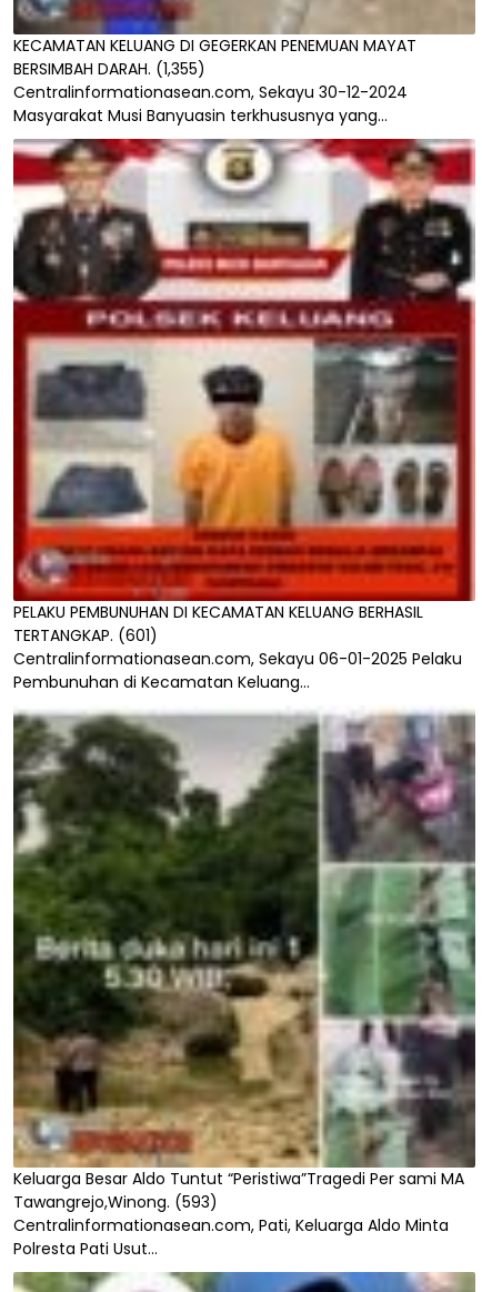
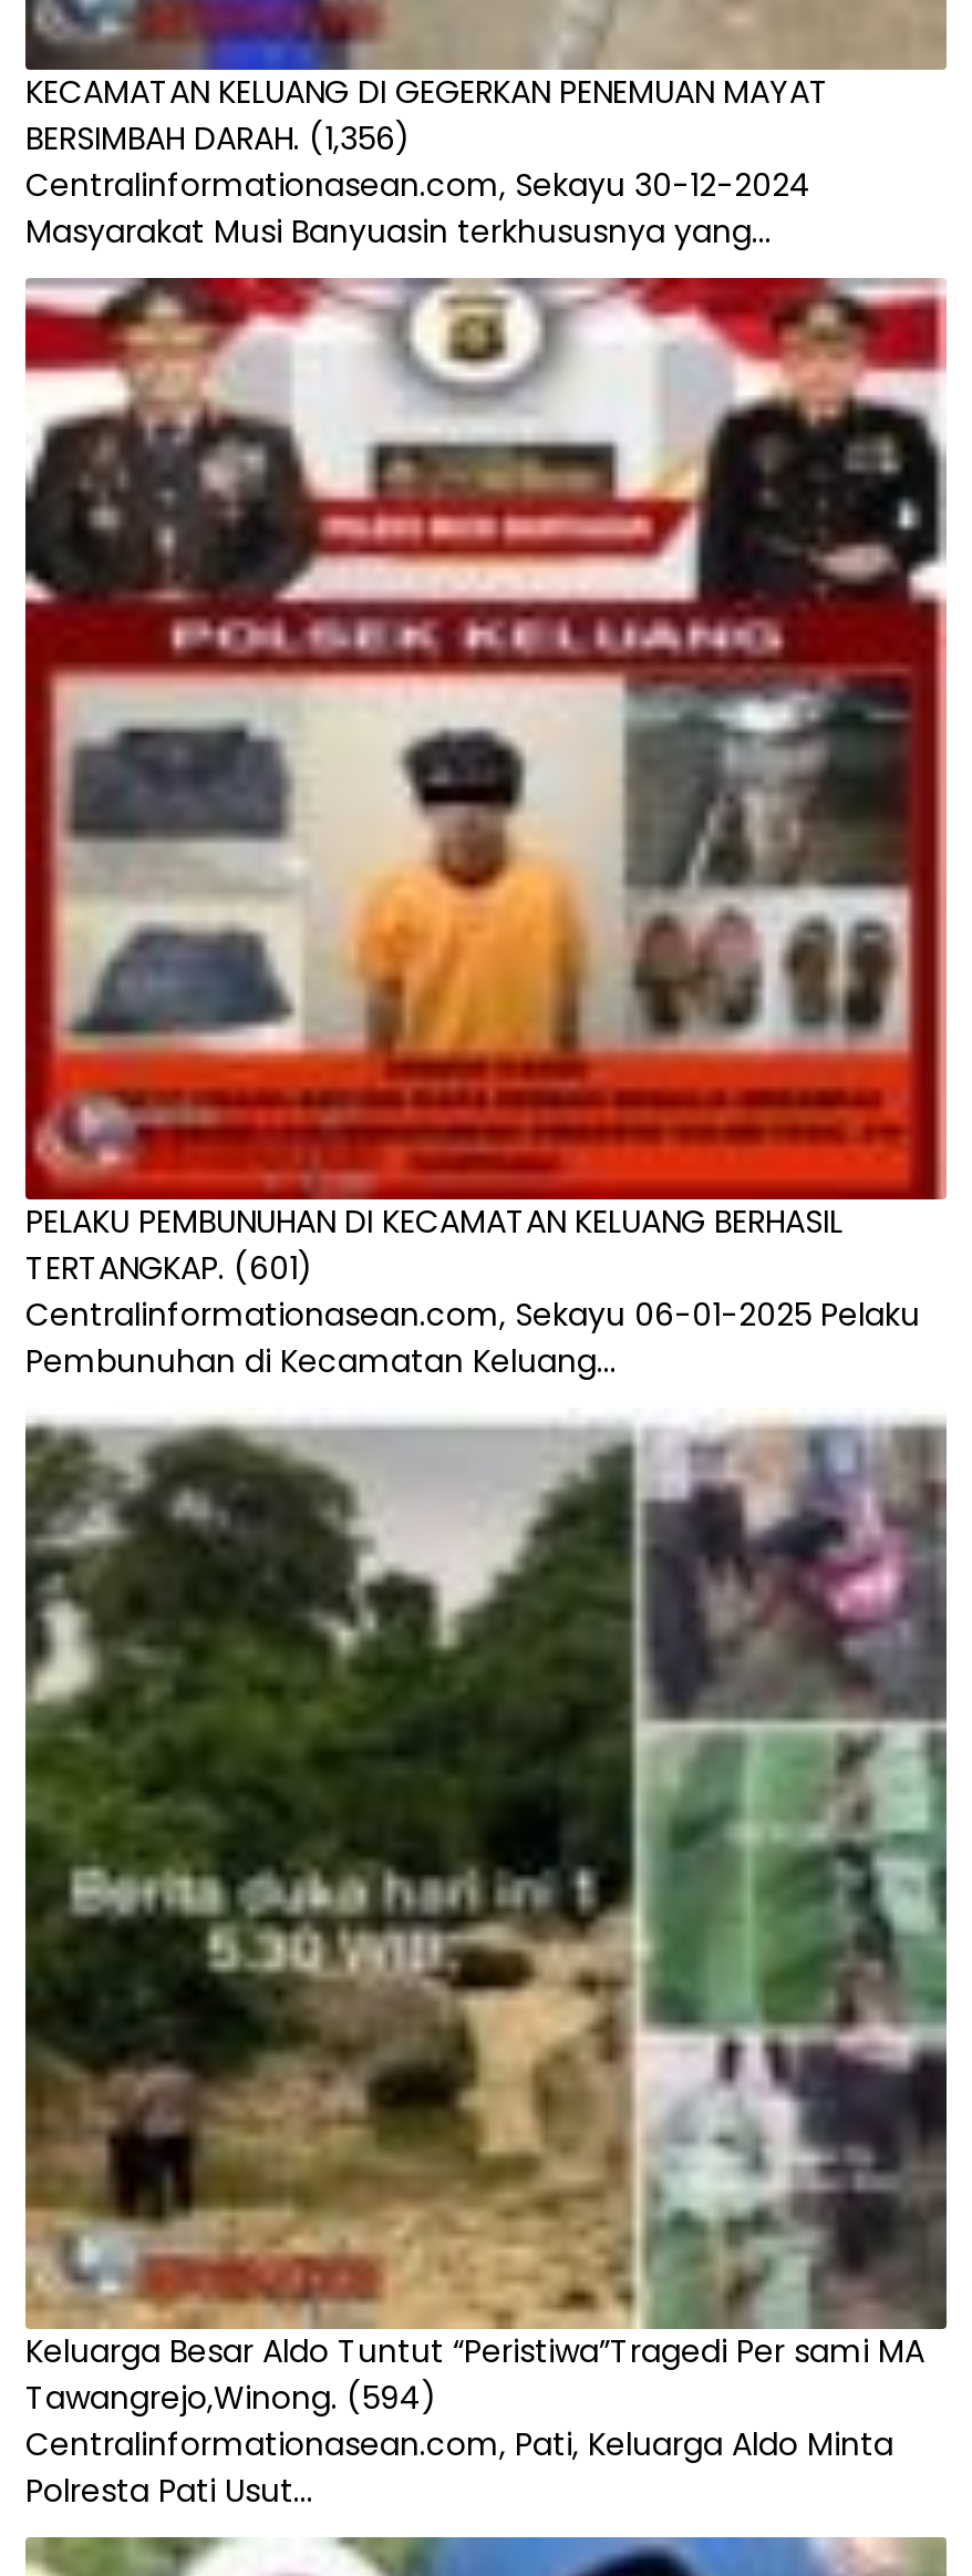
- BERSIMBAH DARAH. (1,355)
+ BERSIMBAH DARAH. (1,356)

- Tawangrejo,Winong. (593)
+ Tawangrejo,Winong. (594)
